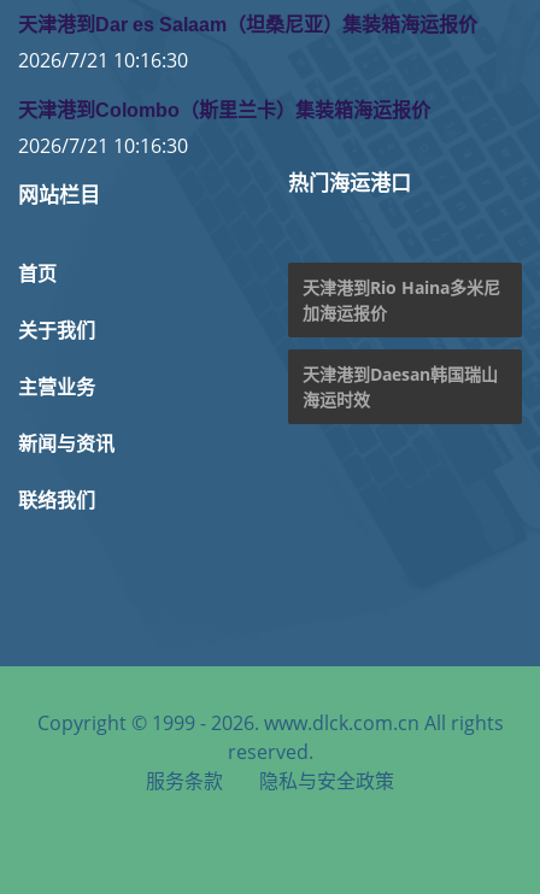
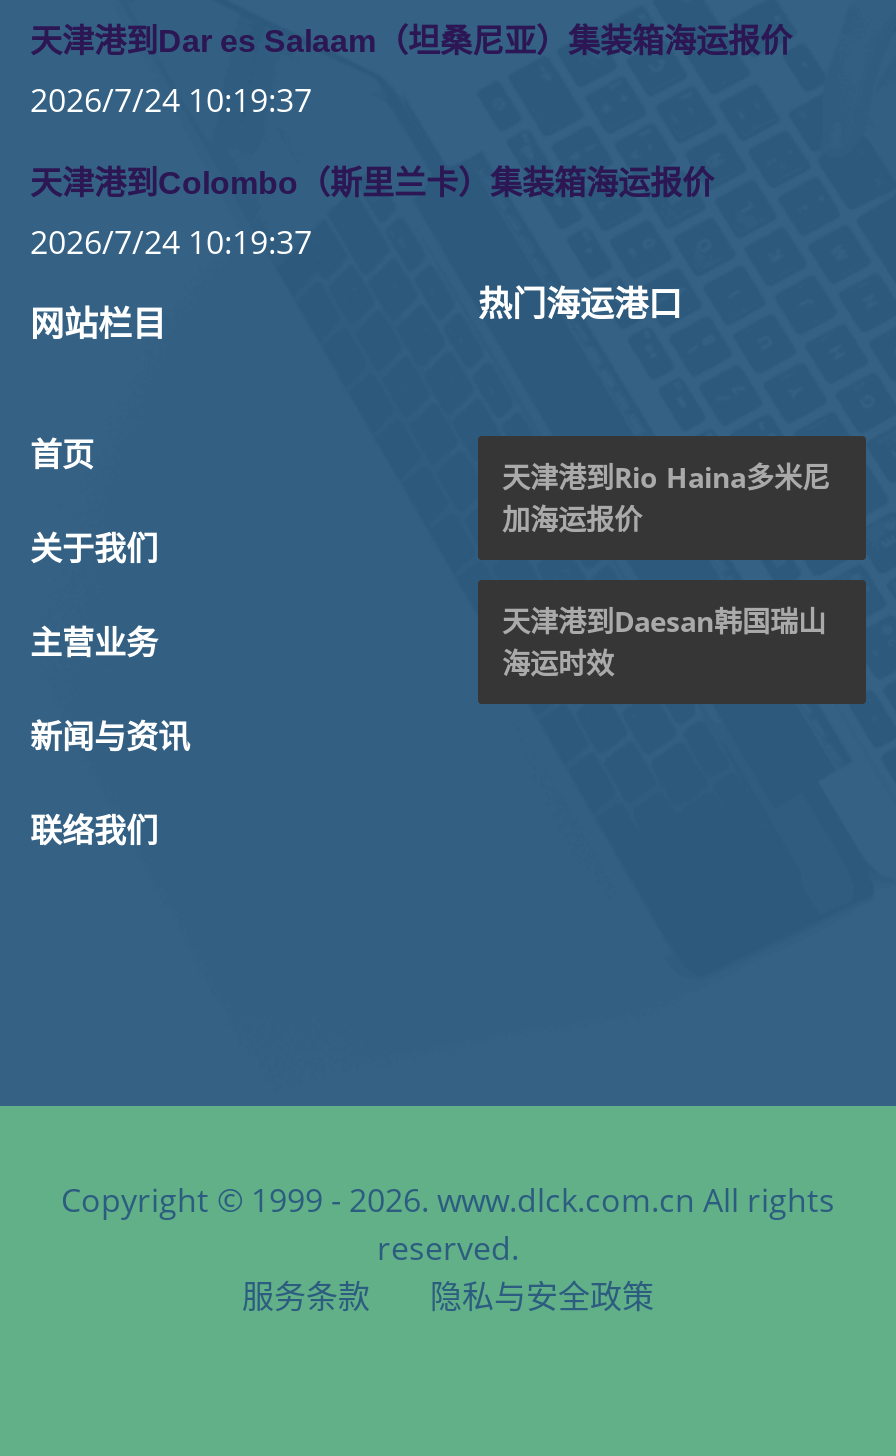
- 2026/7/21 10:16:30
+ 2026/7/24 10:19:37

- 2026/7/21 10:16:30
+ 2026/7/24 10:19:37
